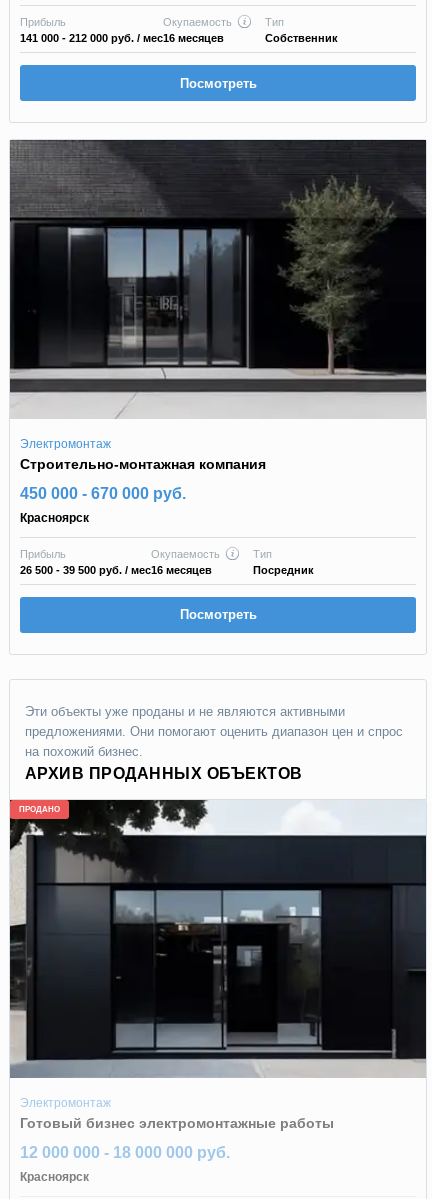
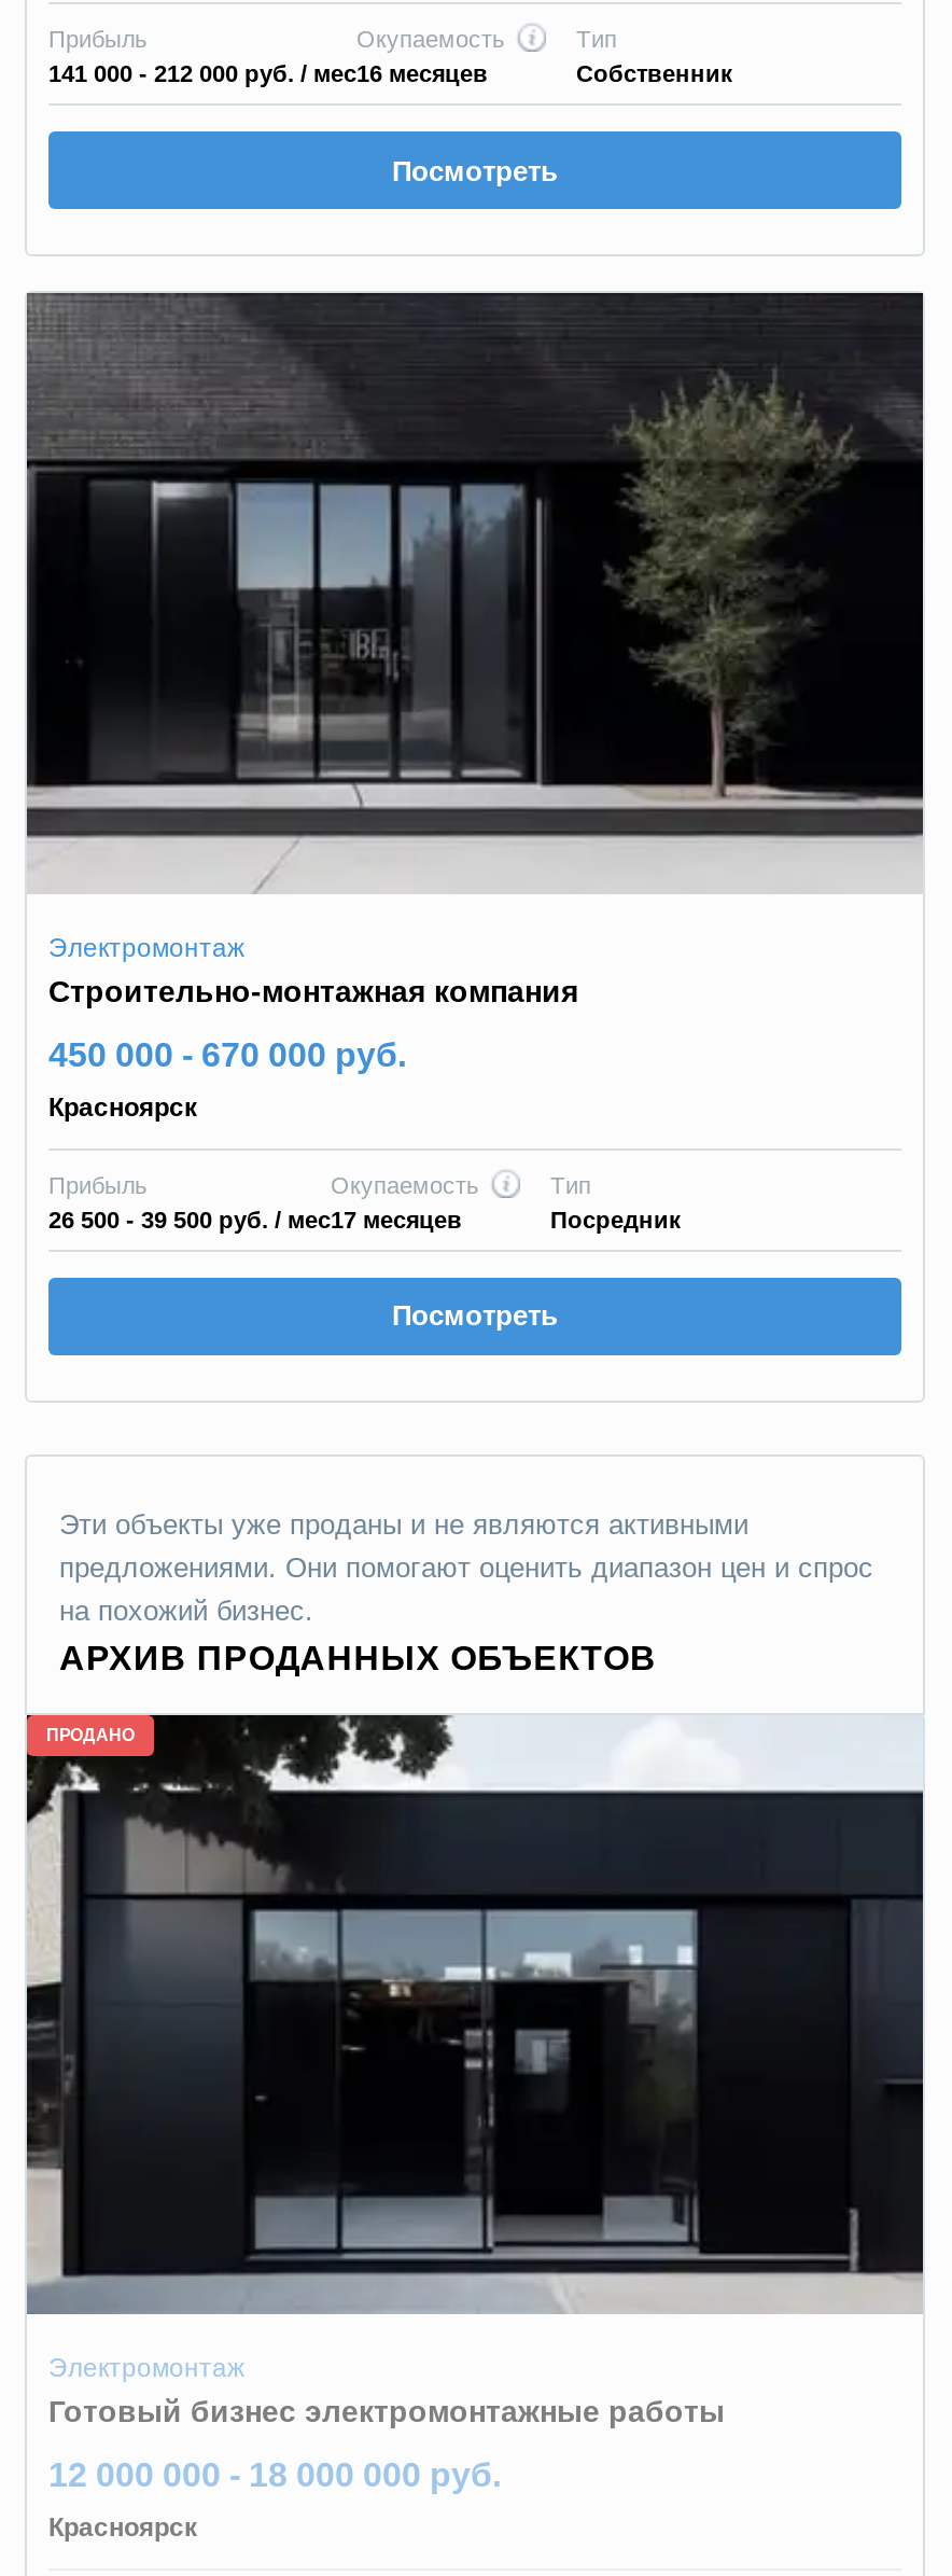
- 26 500 - 39 500 руб. / мес 16 месяцев
+ 26 500 - 39 500 руб. / мес 17 месяцев
